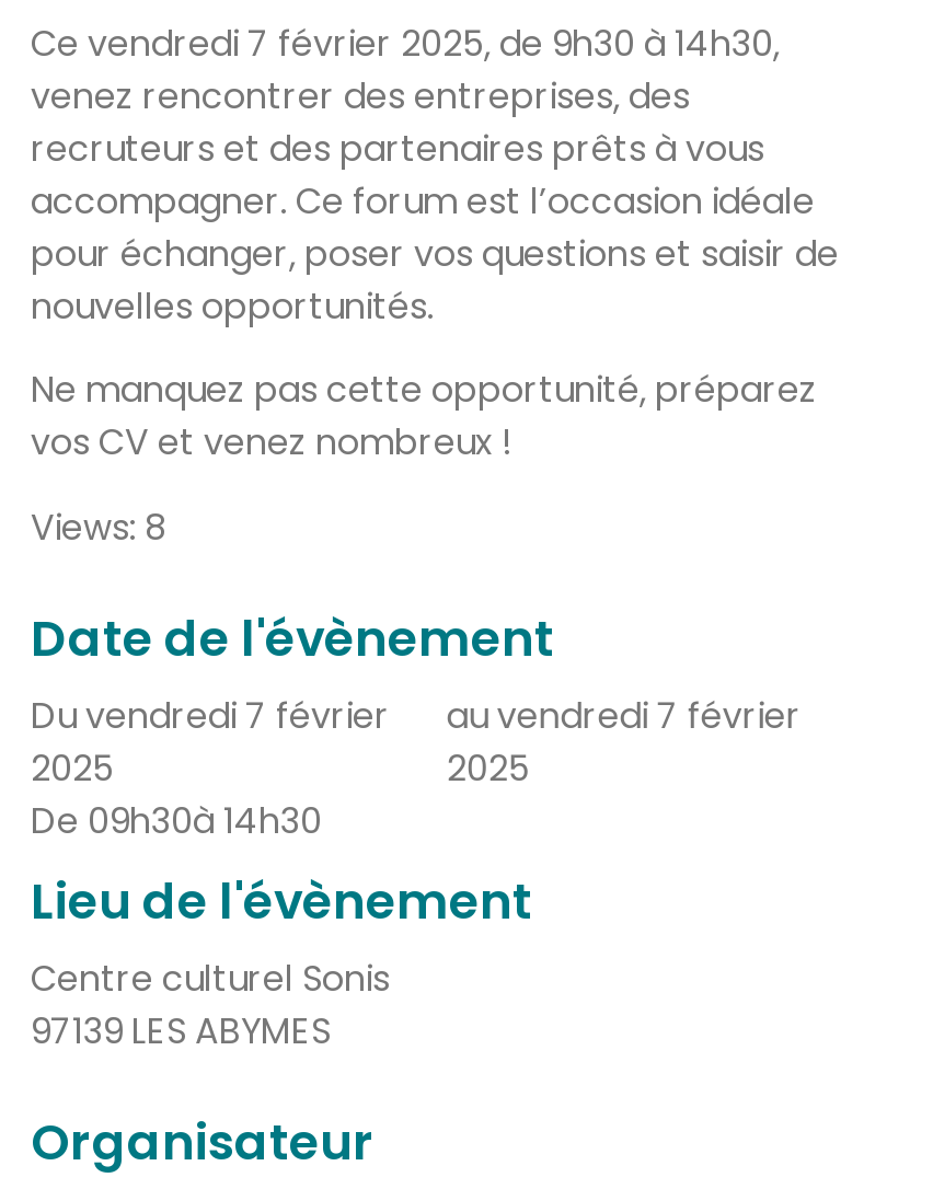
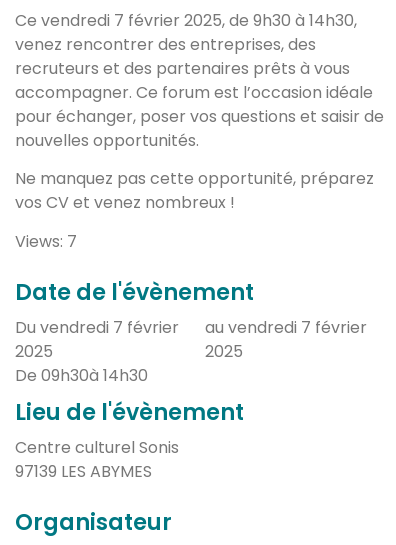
- Views: 8
+ Views: 7
